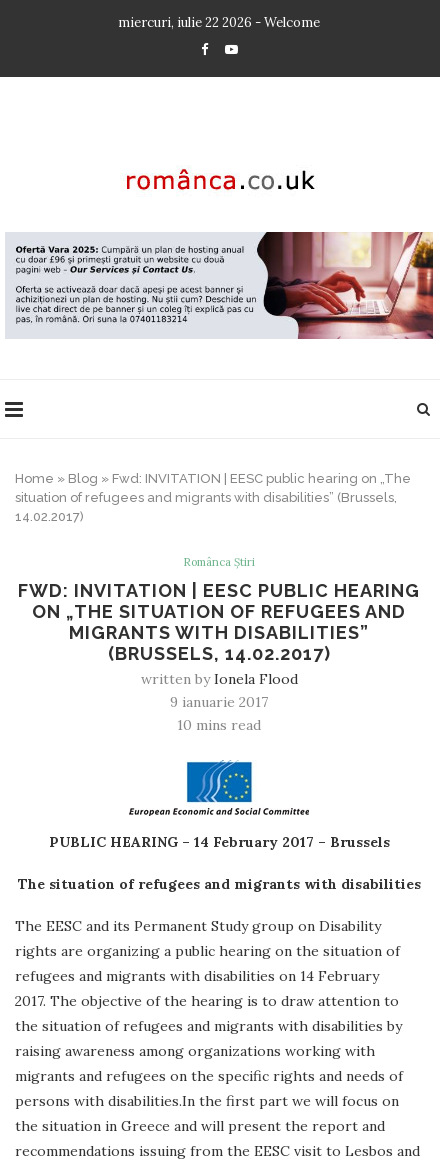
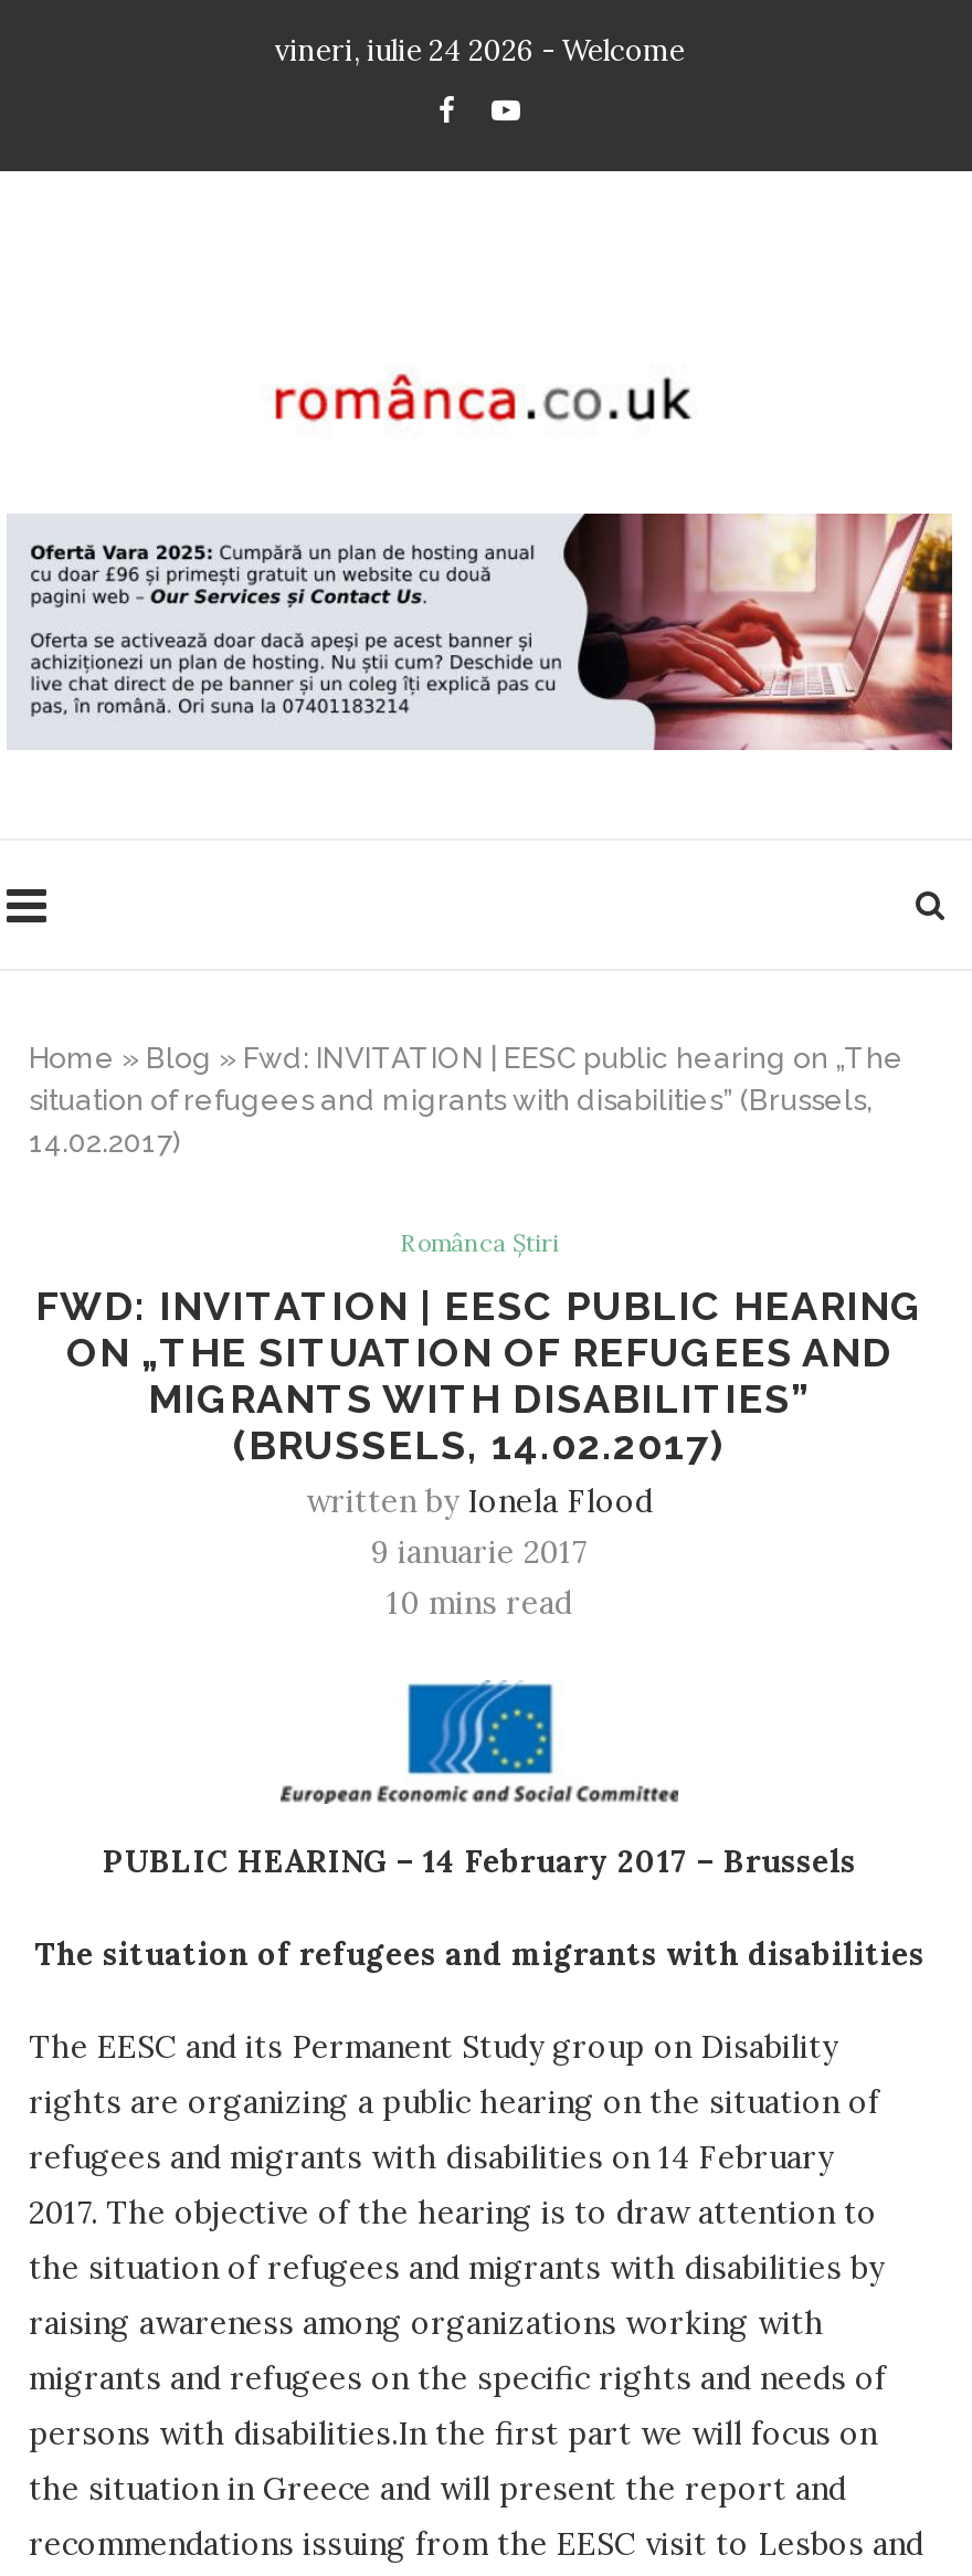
- miercuri, iulie 22 2026 - Welcome
+ vineri, iulie 24 2026 - Welcome
